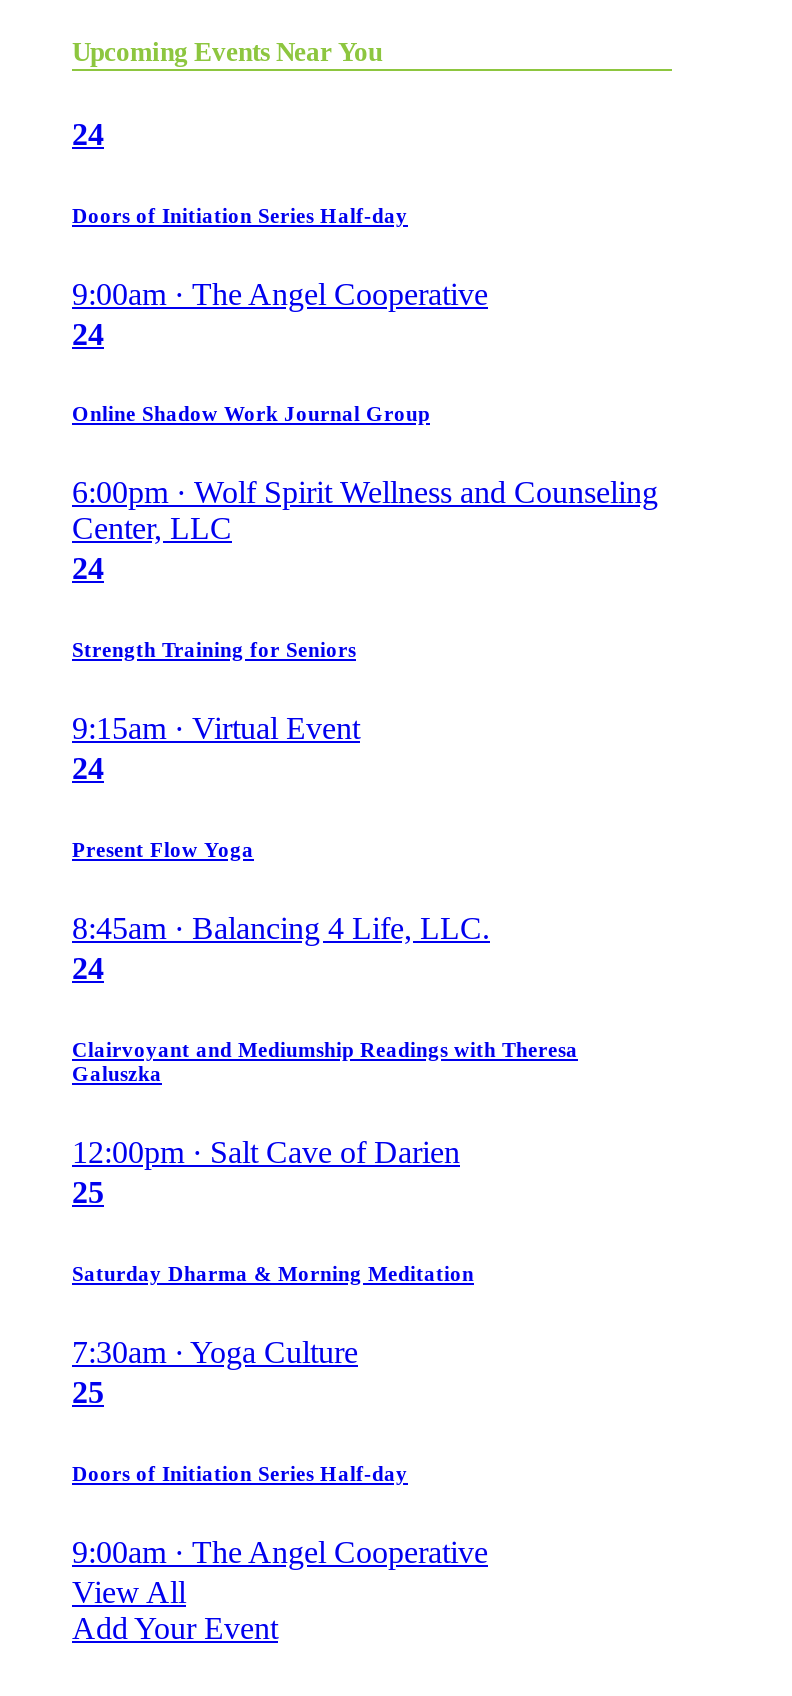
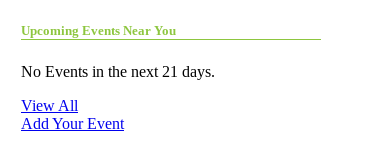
- 24
- Doors of Initiation Series Half-day
- 9:00am · The Angel Cooperative
- 24
- Online Shadow Work Journal Group
- 6:00pm · Wolf Spirit Wellness and Counseling
- Center, LLC
- 24
- Strength Training for Seniors
- 9:15am · Virtual Event
- 24
- Present Flow Yoga
- 8:45am · Balancing 4 Life, LLC.
- 24
- Clairvoyant and Mediumship Readings with Theresa
- Galuszka
- 12:00pm · Salt Cave of Darien
- 25
- Saturday Dharma & Morning Meditation
- 7:30am · Yoga Culture
- 25
- Doors of Initiation Series Half-day
- 9:00am · The Angel Cooperative
+ No Events in the next 21 days.
